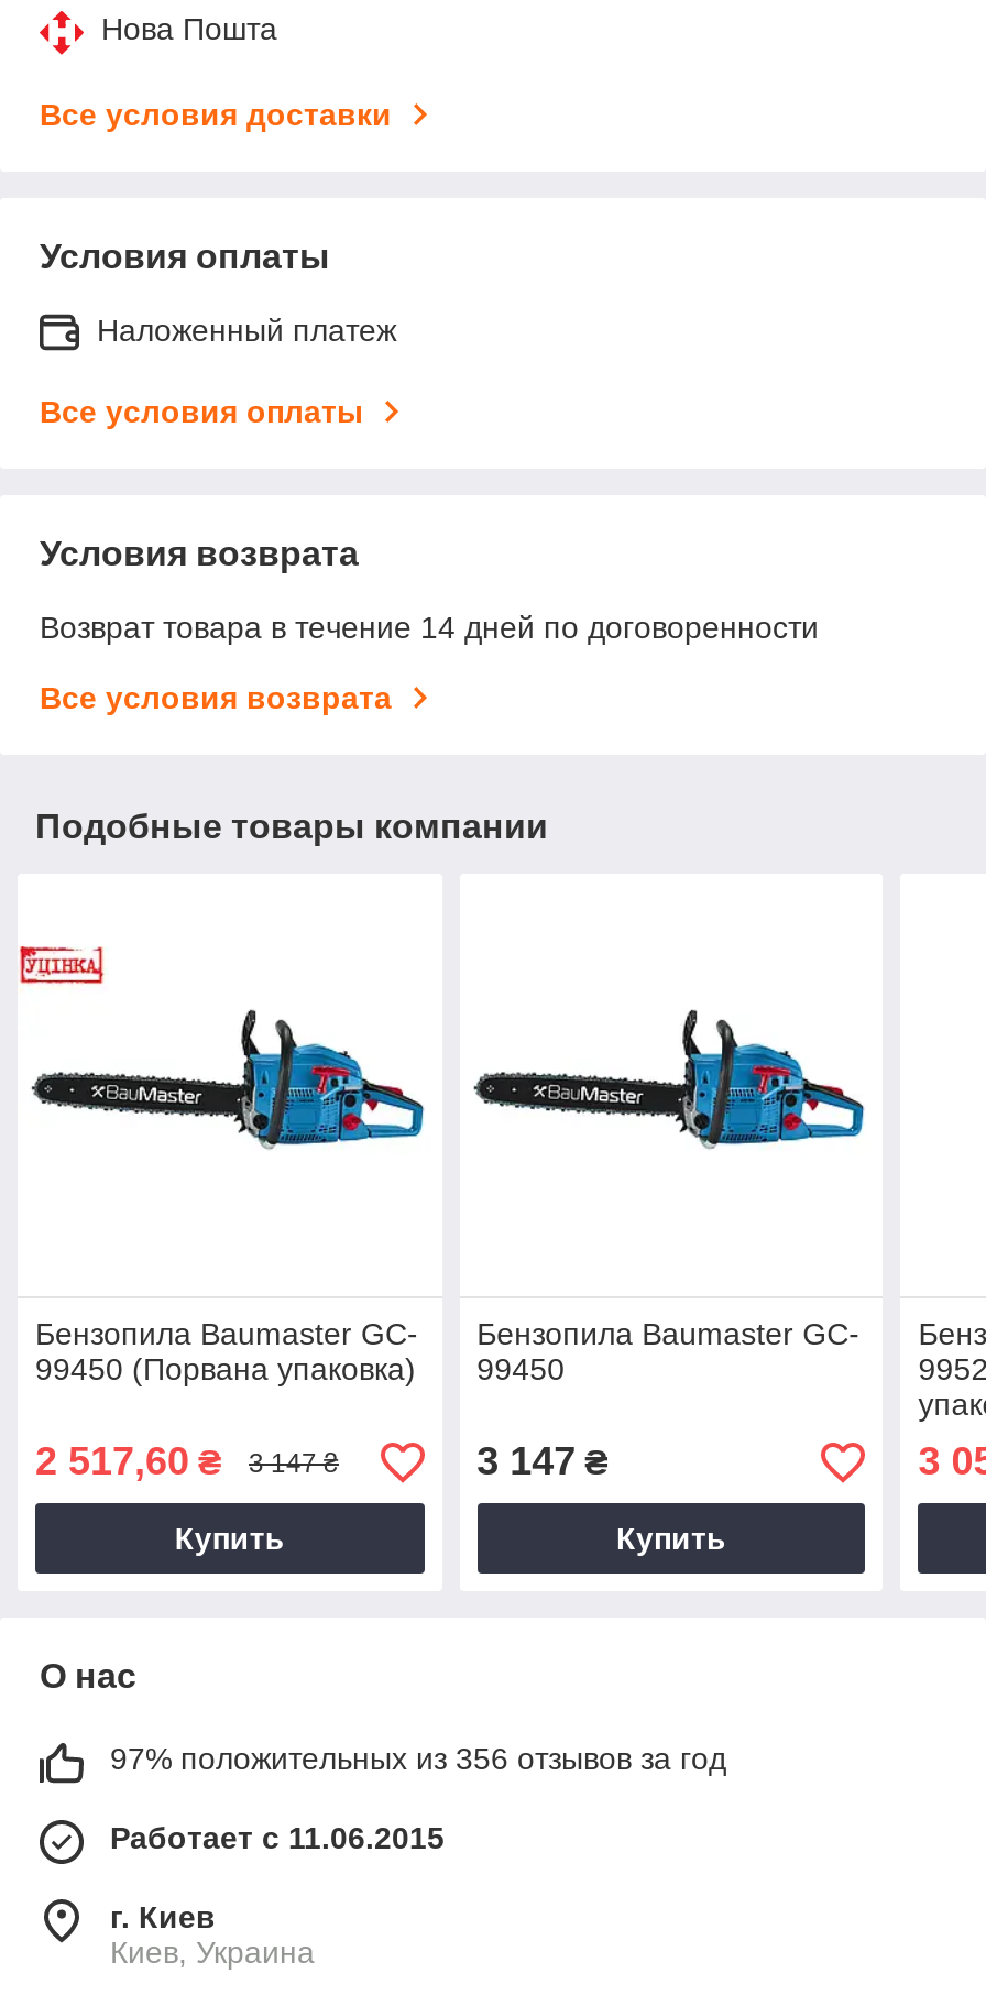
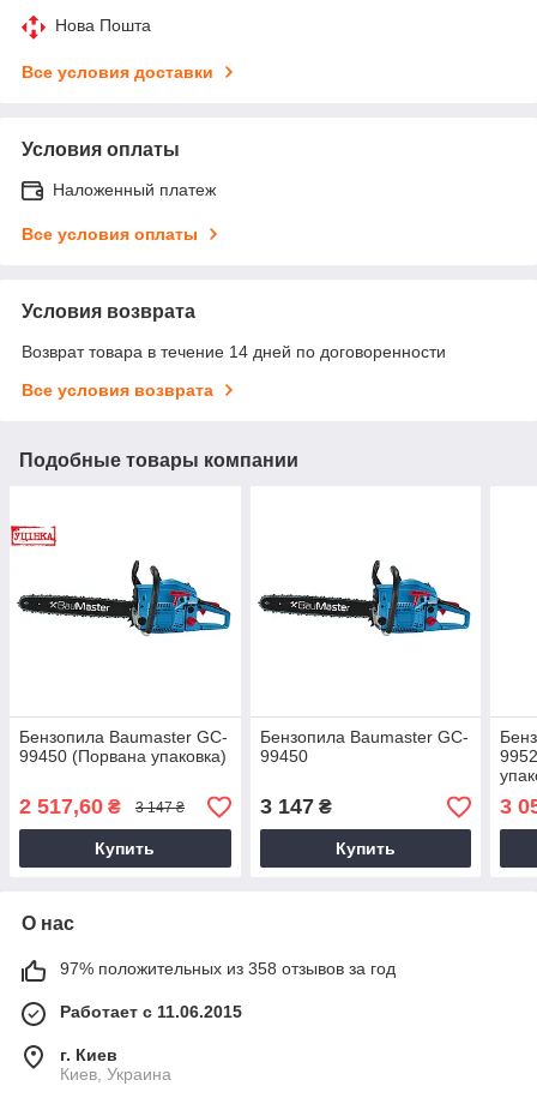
- 97% положительных из 356 отзывов за год
+ 97% положительных из 358 отзывов за год
